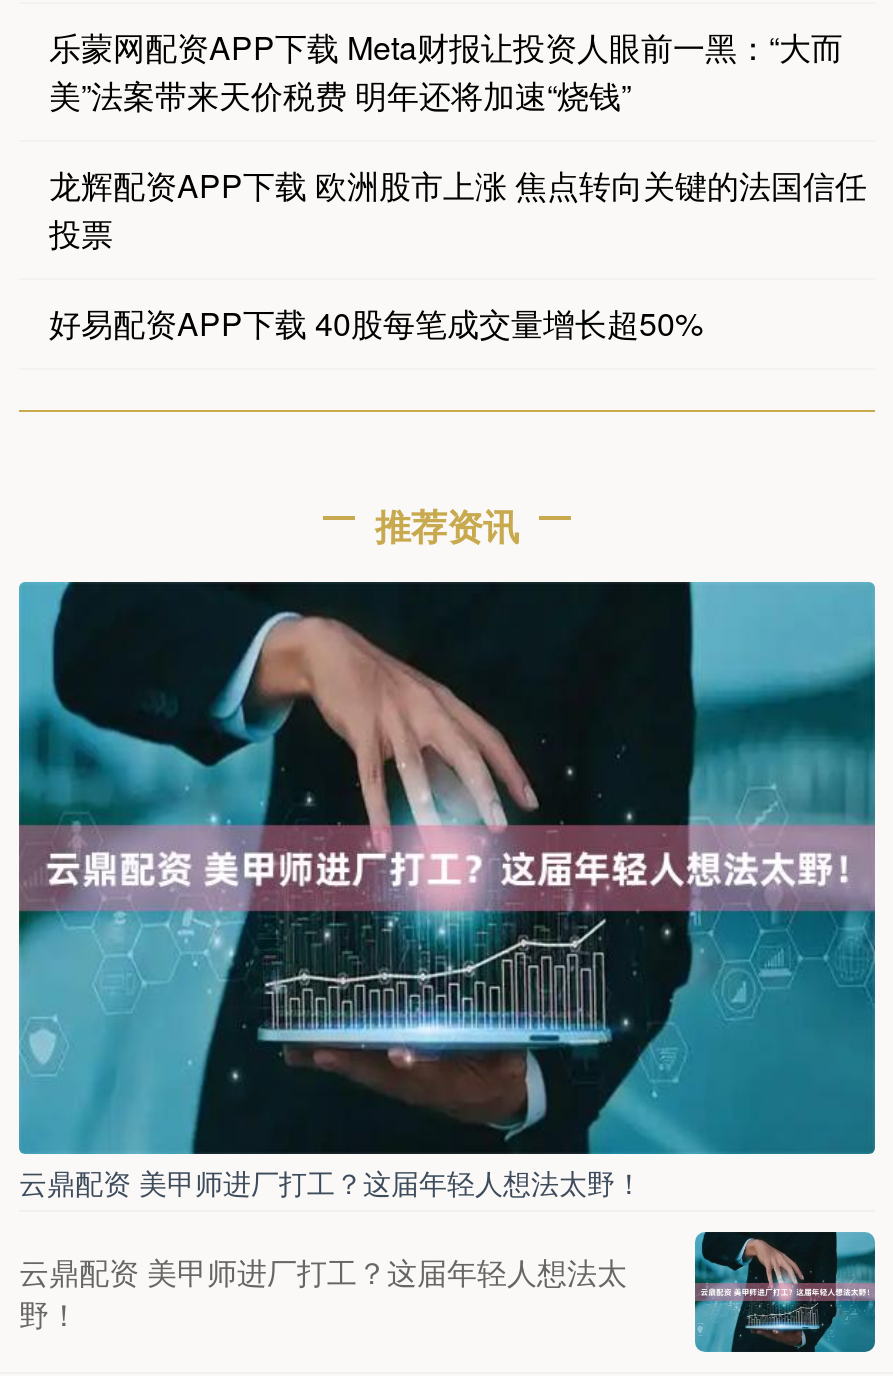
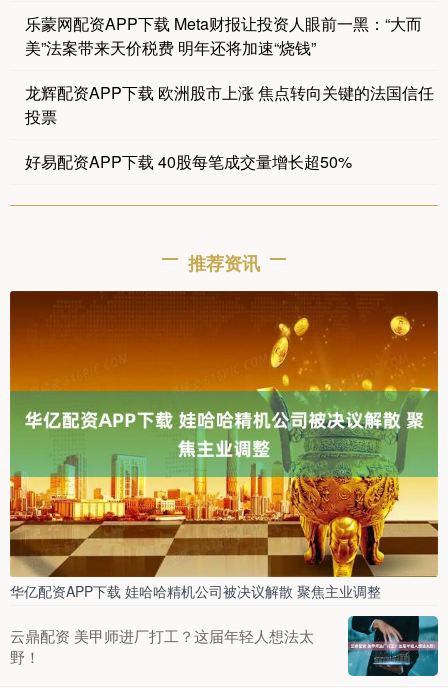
- [image]
- 云鼎配资 美甲师进厂打工？这届年轻人想法太野！
+ [image]
+ 华亿配资APP下载 娃哈哈精机公司被决议解散 聚焦主业调整
